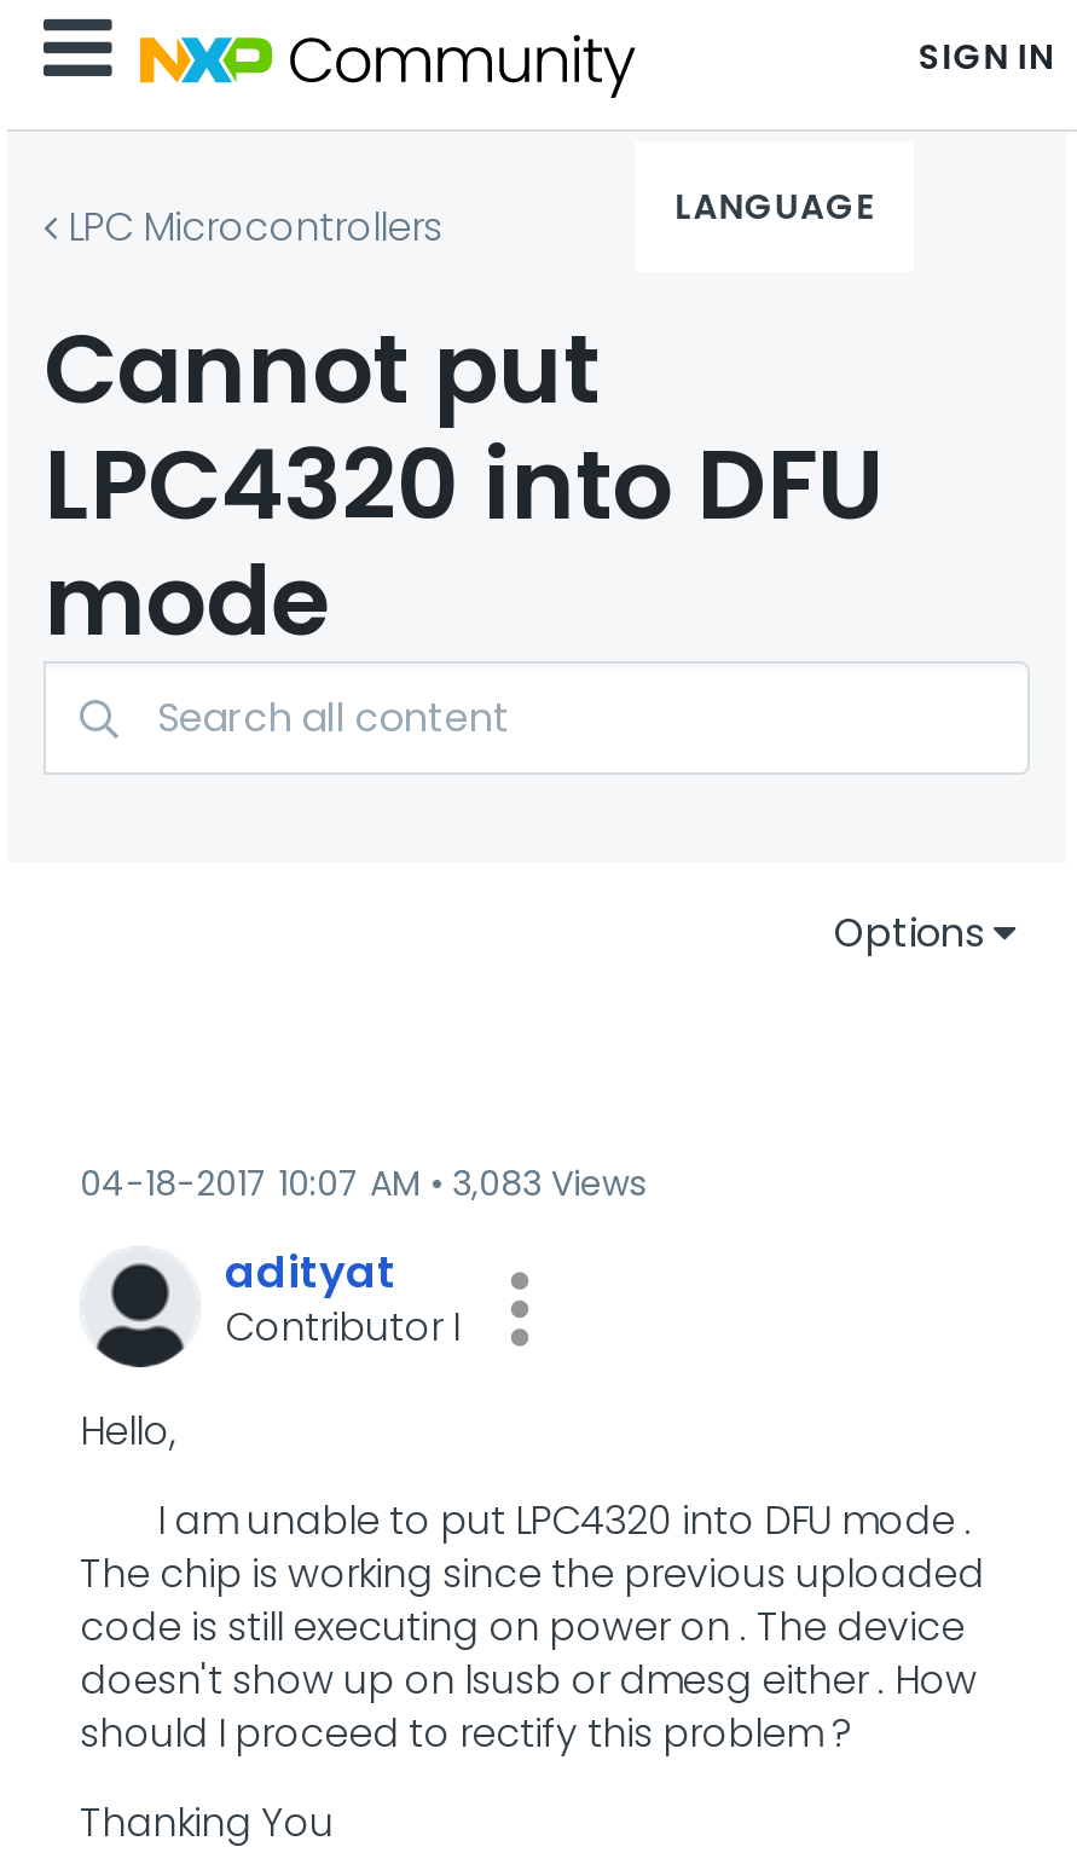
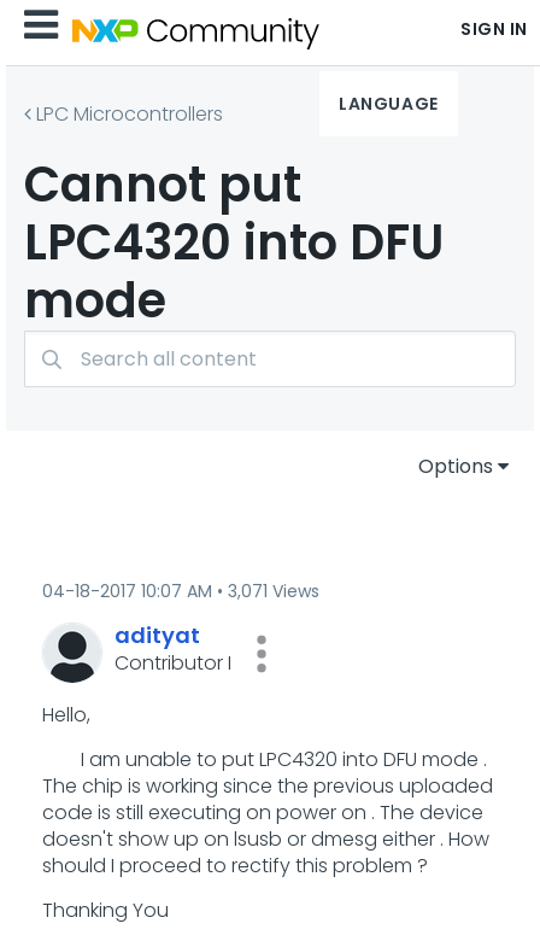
- 04-18-2017 10:07 AM 3,083 Views
+ 04-18-2017 10:07 AM 3,071 Views
